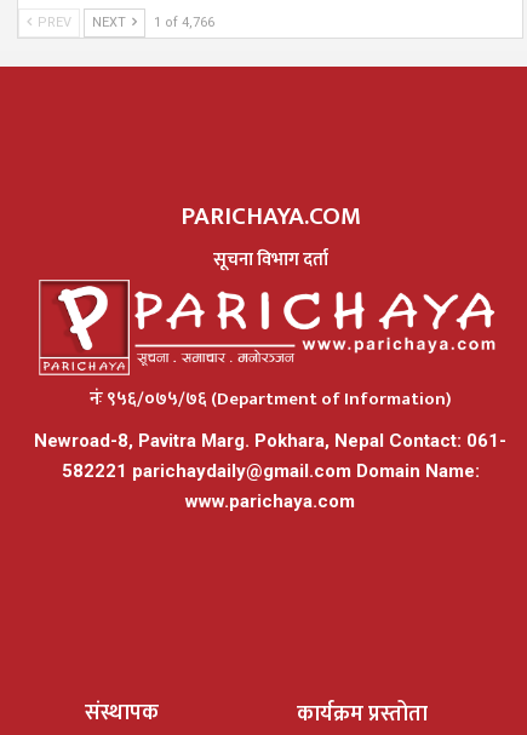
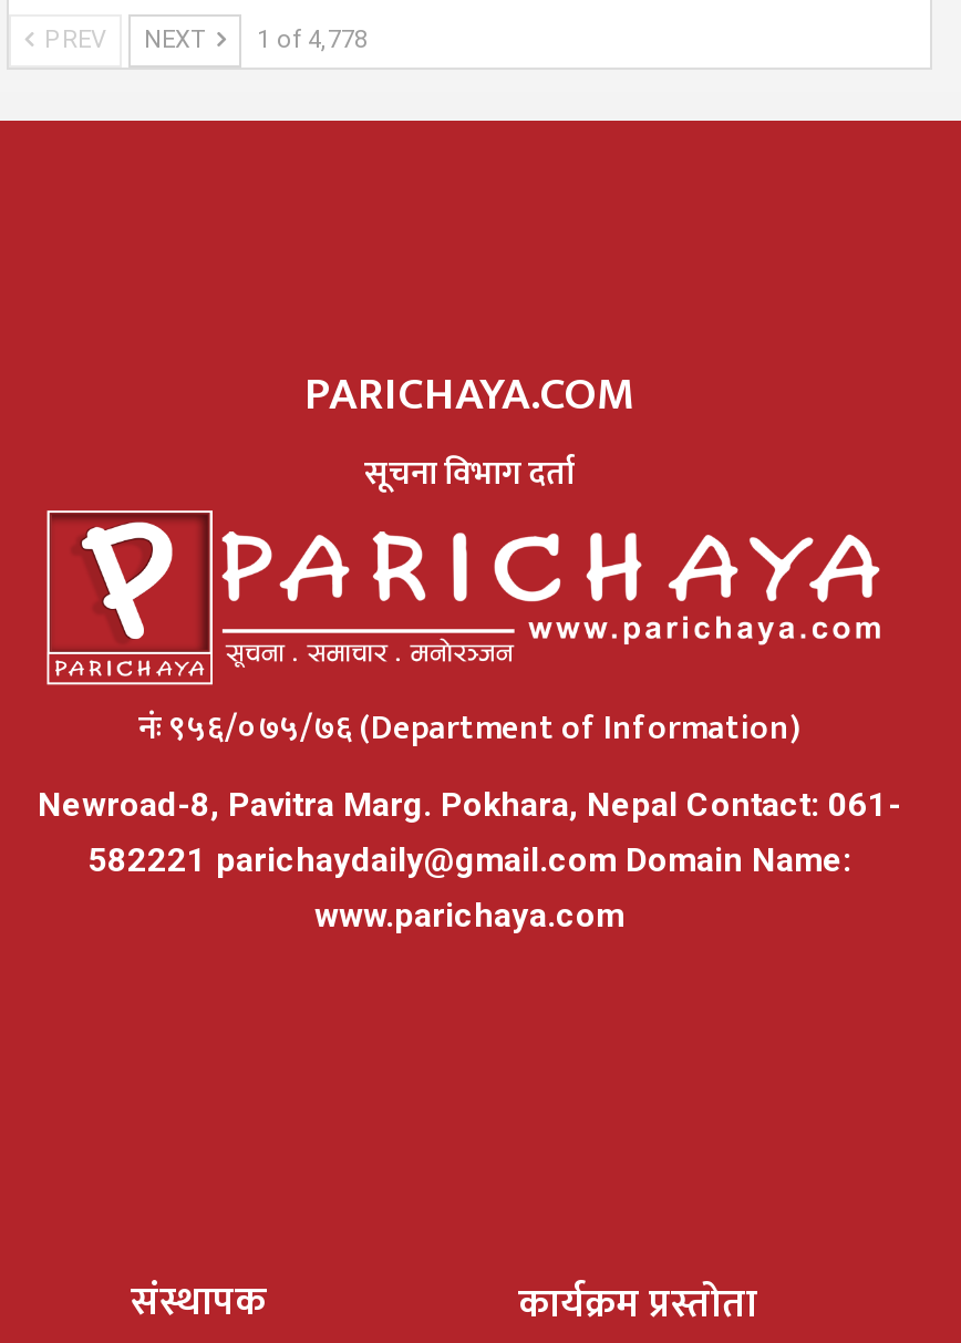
- PREV NEXT 1 of 4,766
+ PREV NEXT 1 of 4,778
